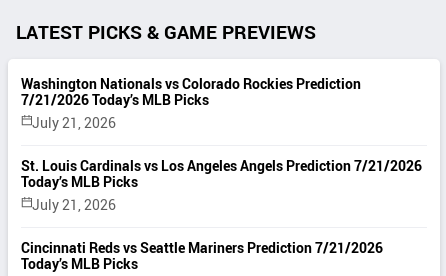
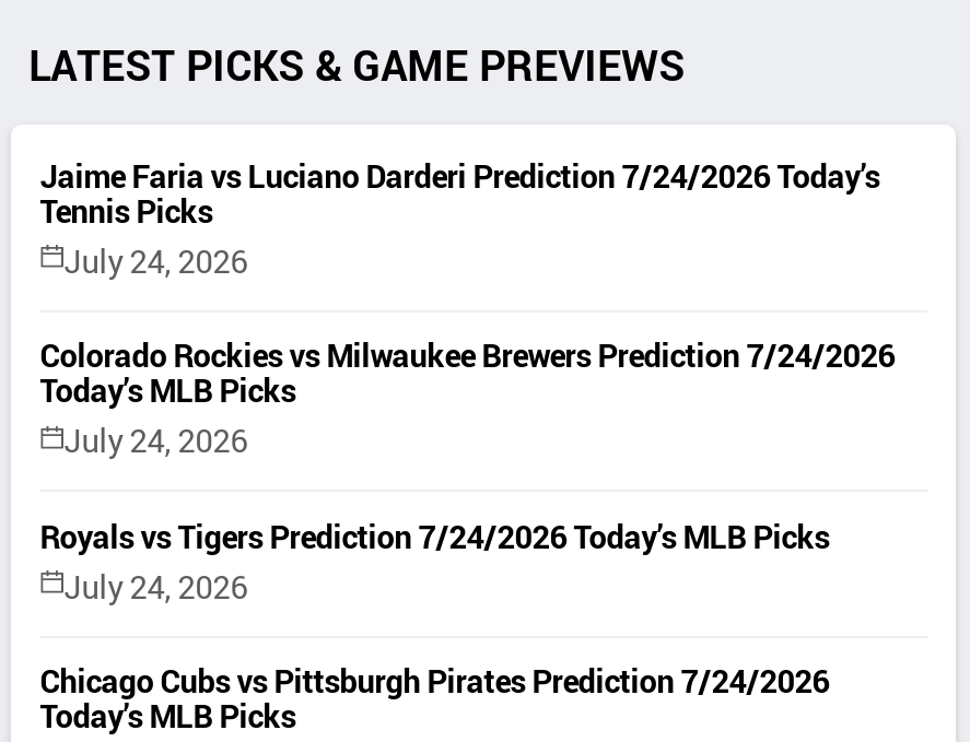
- Washington Nationals vs Colorado Rockies Prediction
- 7/21/2026 Today’s MLB Picks
- July 21, 2026
+ Jaime Faria vs Luciano Darderi Prediction 7/24/2026 Today’s
+ Tennis Picks
+ July 24, 2026

- St. Louis Cardinals vs Los Angeles Angels Prediction 7/21/2026
+ Colorado Rockies vs Milwaukee Brewers Prediction 7/24/2026

- July 21, 2026
- Cincinnati Reds vs Seattle Mariners Prediction 7/21/2026
+ July 24, 2026
+ Royals vs Tigers Prediction 7/24/2026 Today’s MLB Picks
+ July 24, 2026
+ Chicago Cubs vs Pittsburgh Pirates Prediction 7/24/2026
